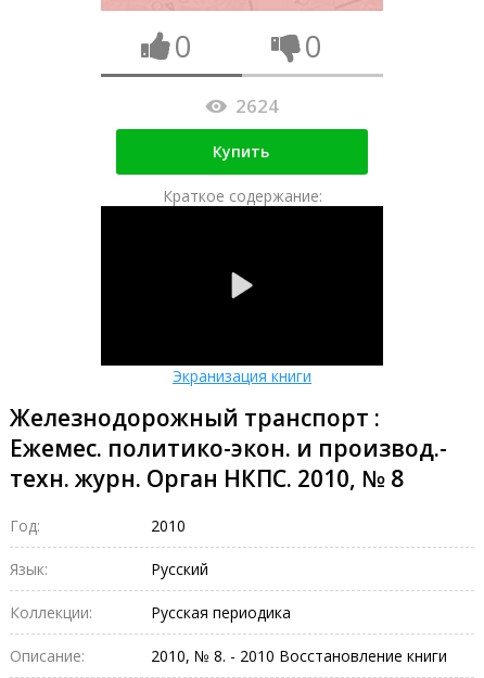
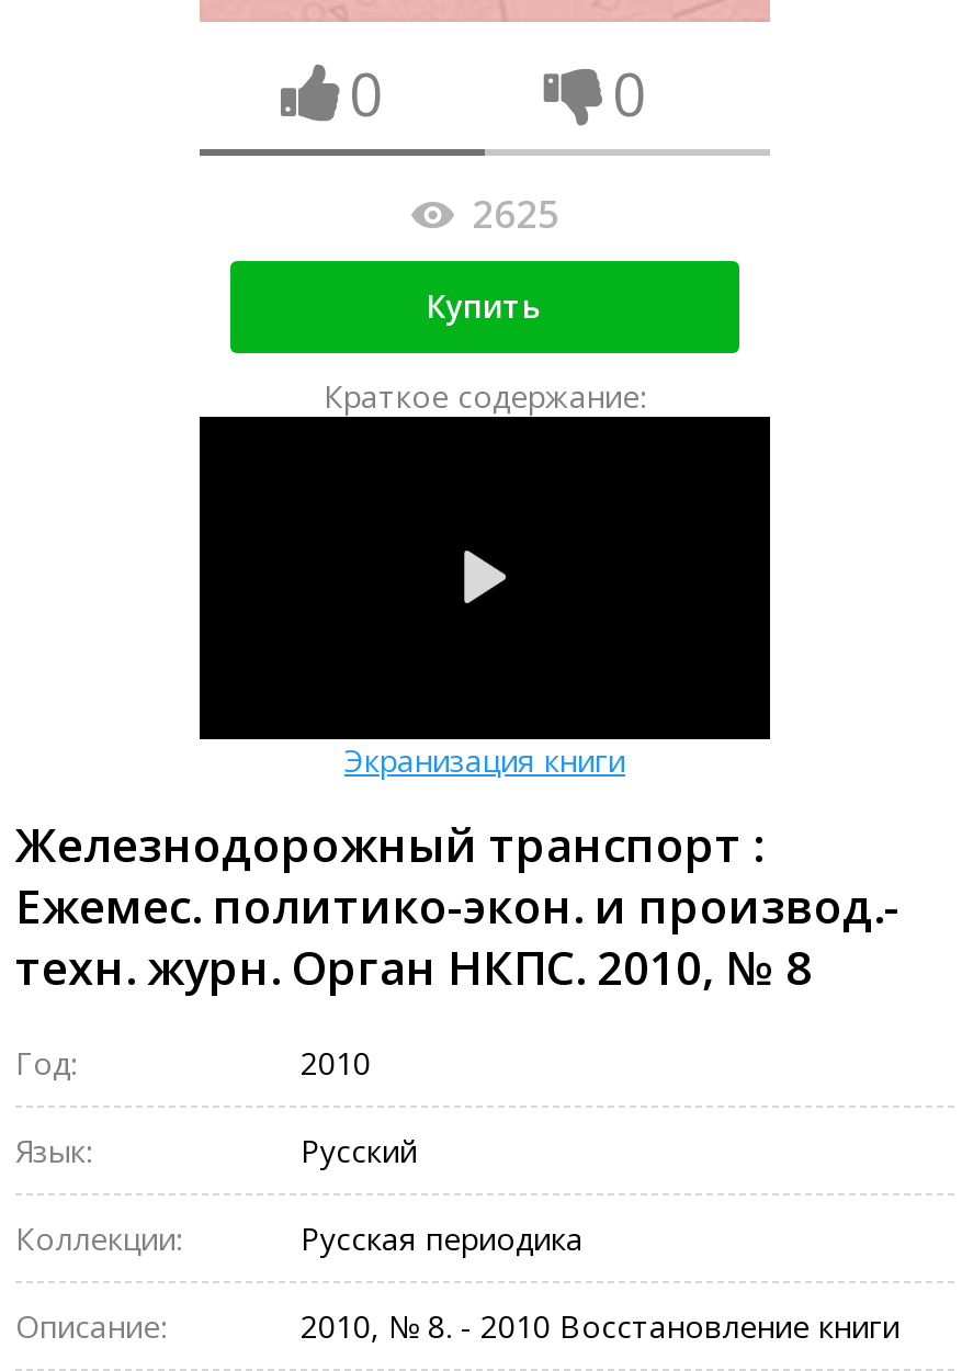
- 2624
+ 2625
